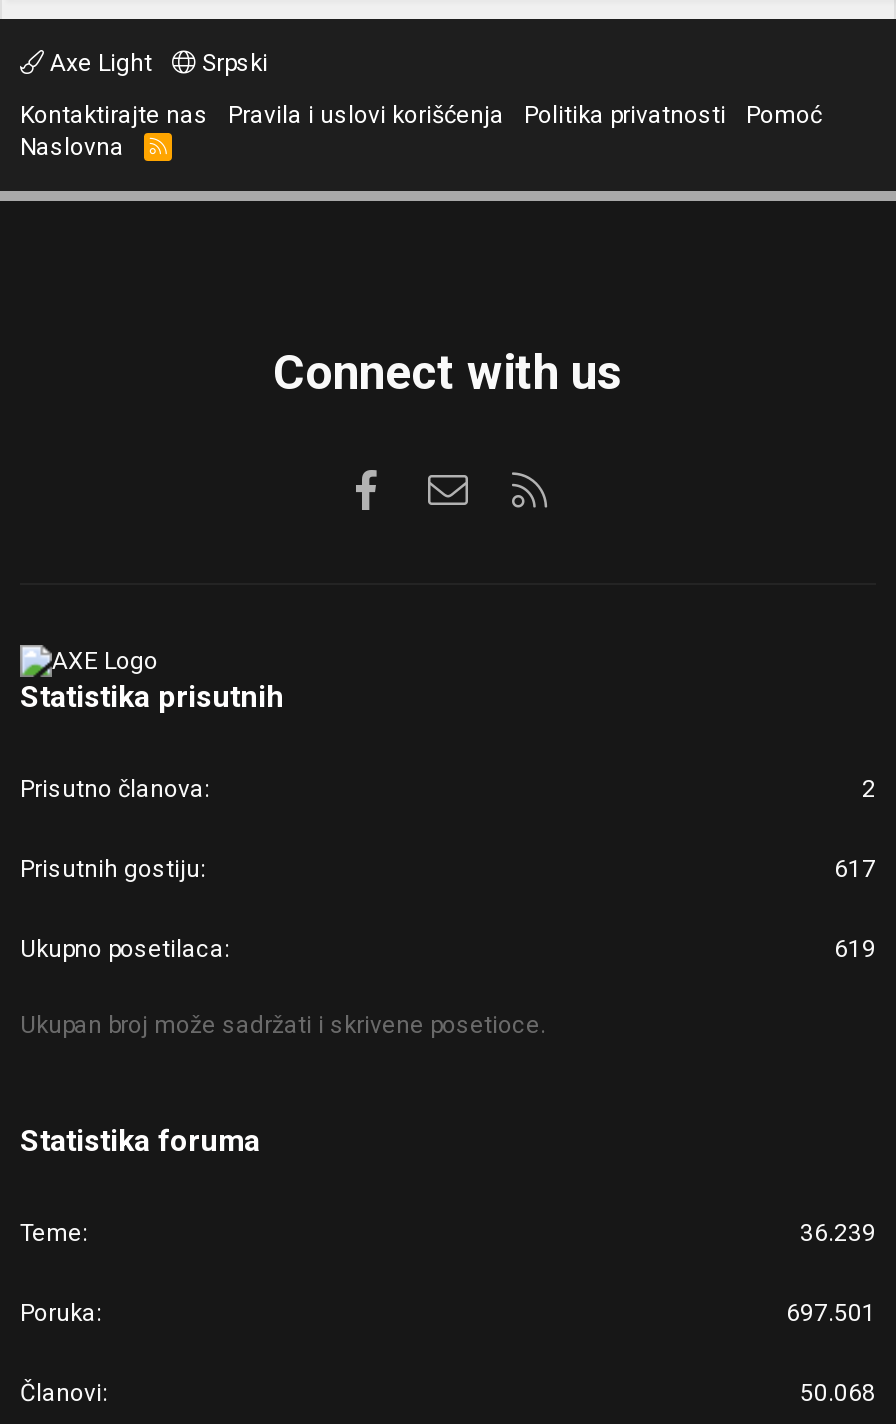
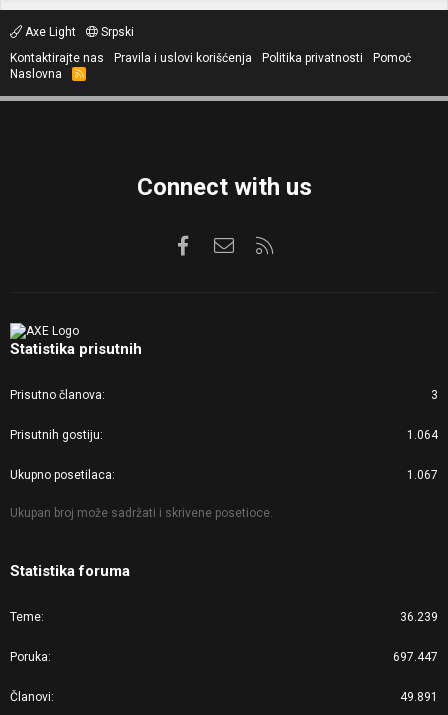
- 2
+ 3

- 617
+ 1.064

- 619
+ 1.067

- 697.501
+ 697.447

- 50.068
+ 49.891
